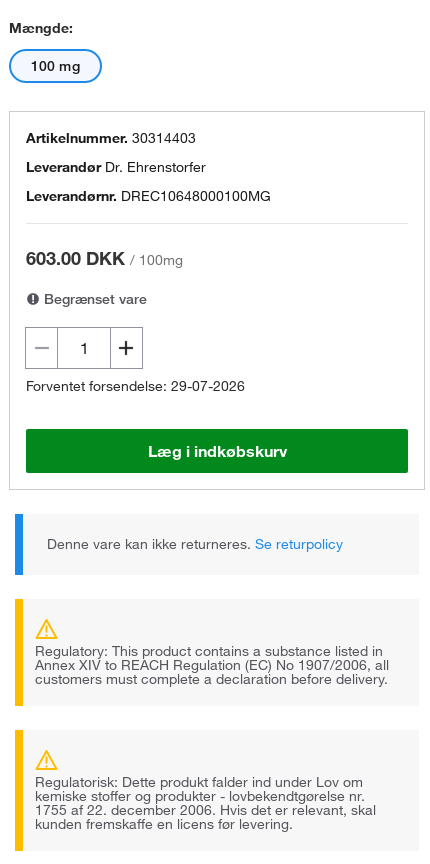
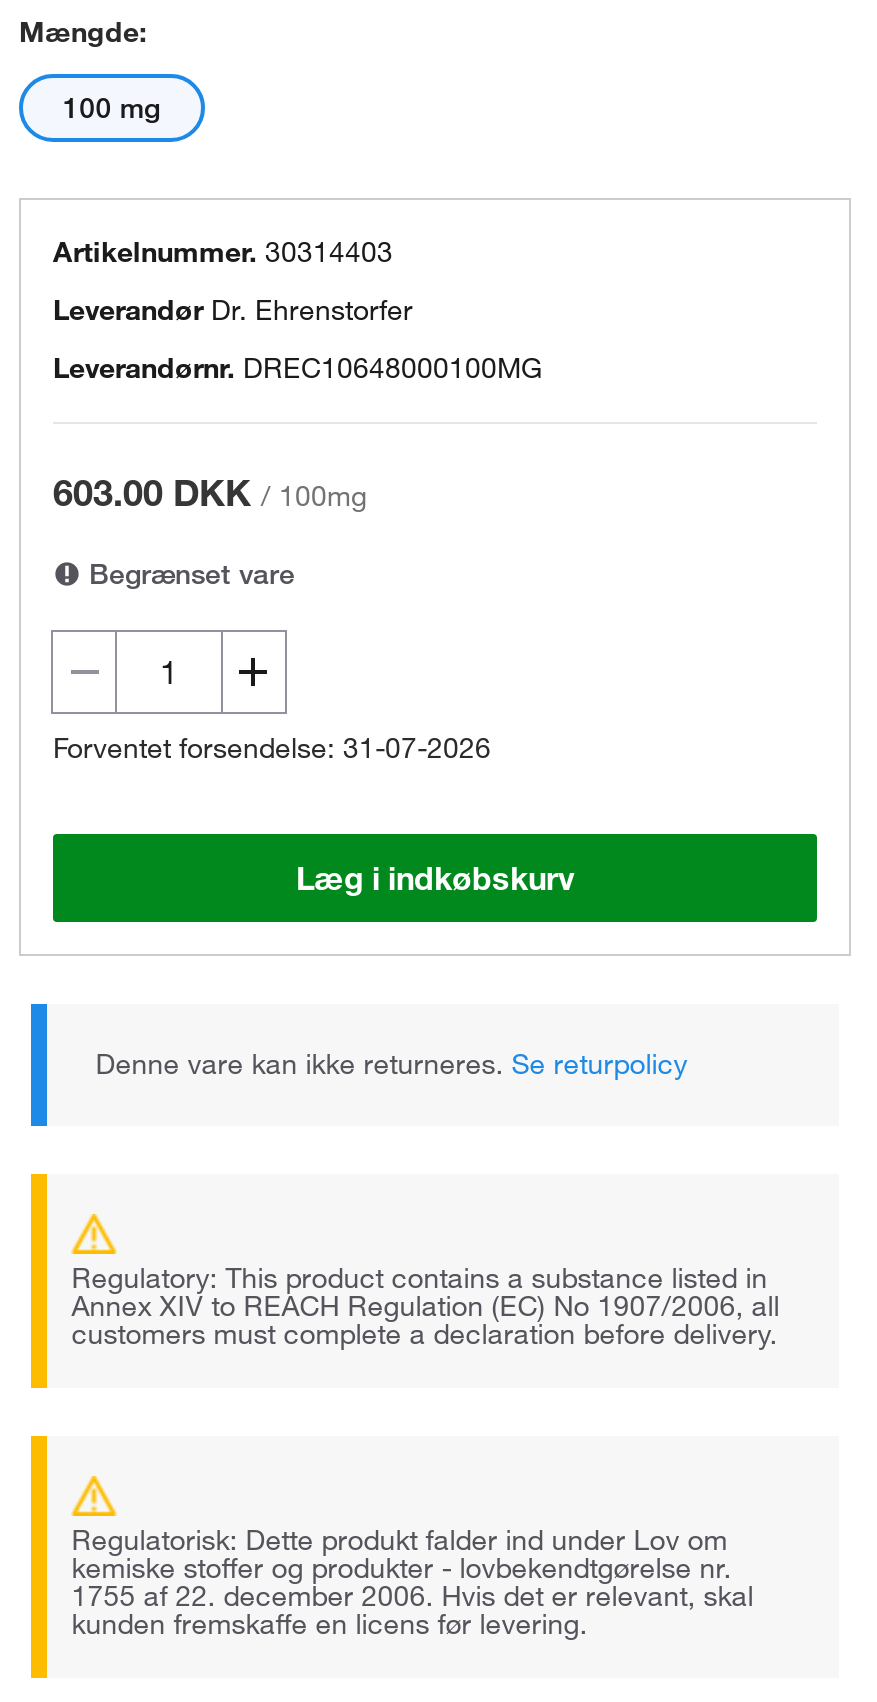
- Forventet forsendelse: 29-07-2026
+ Forventet forsendelse: 31-07-2026
